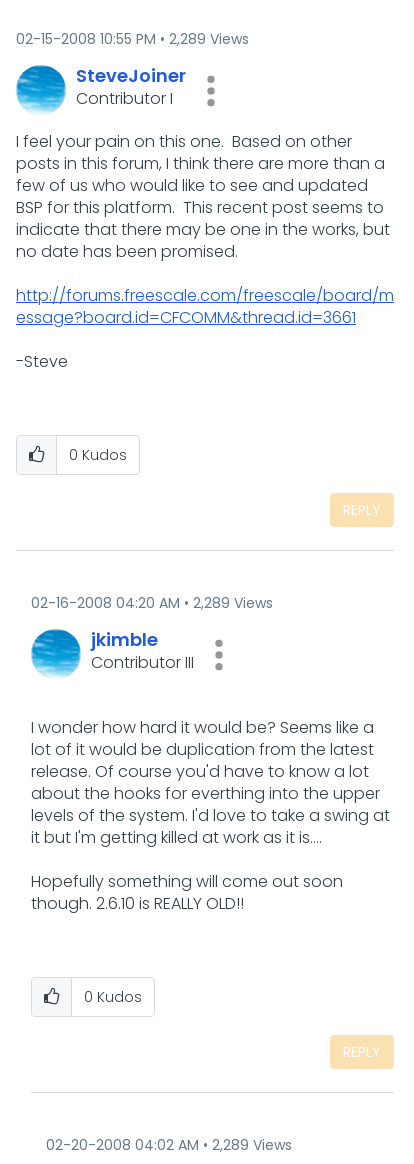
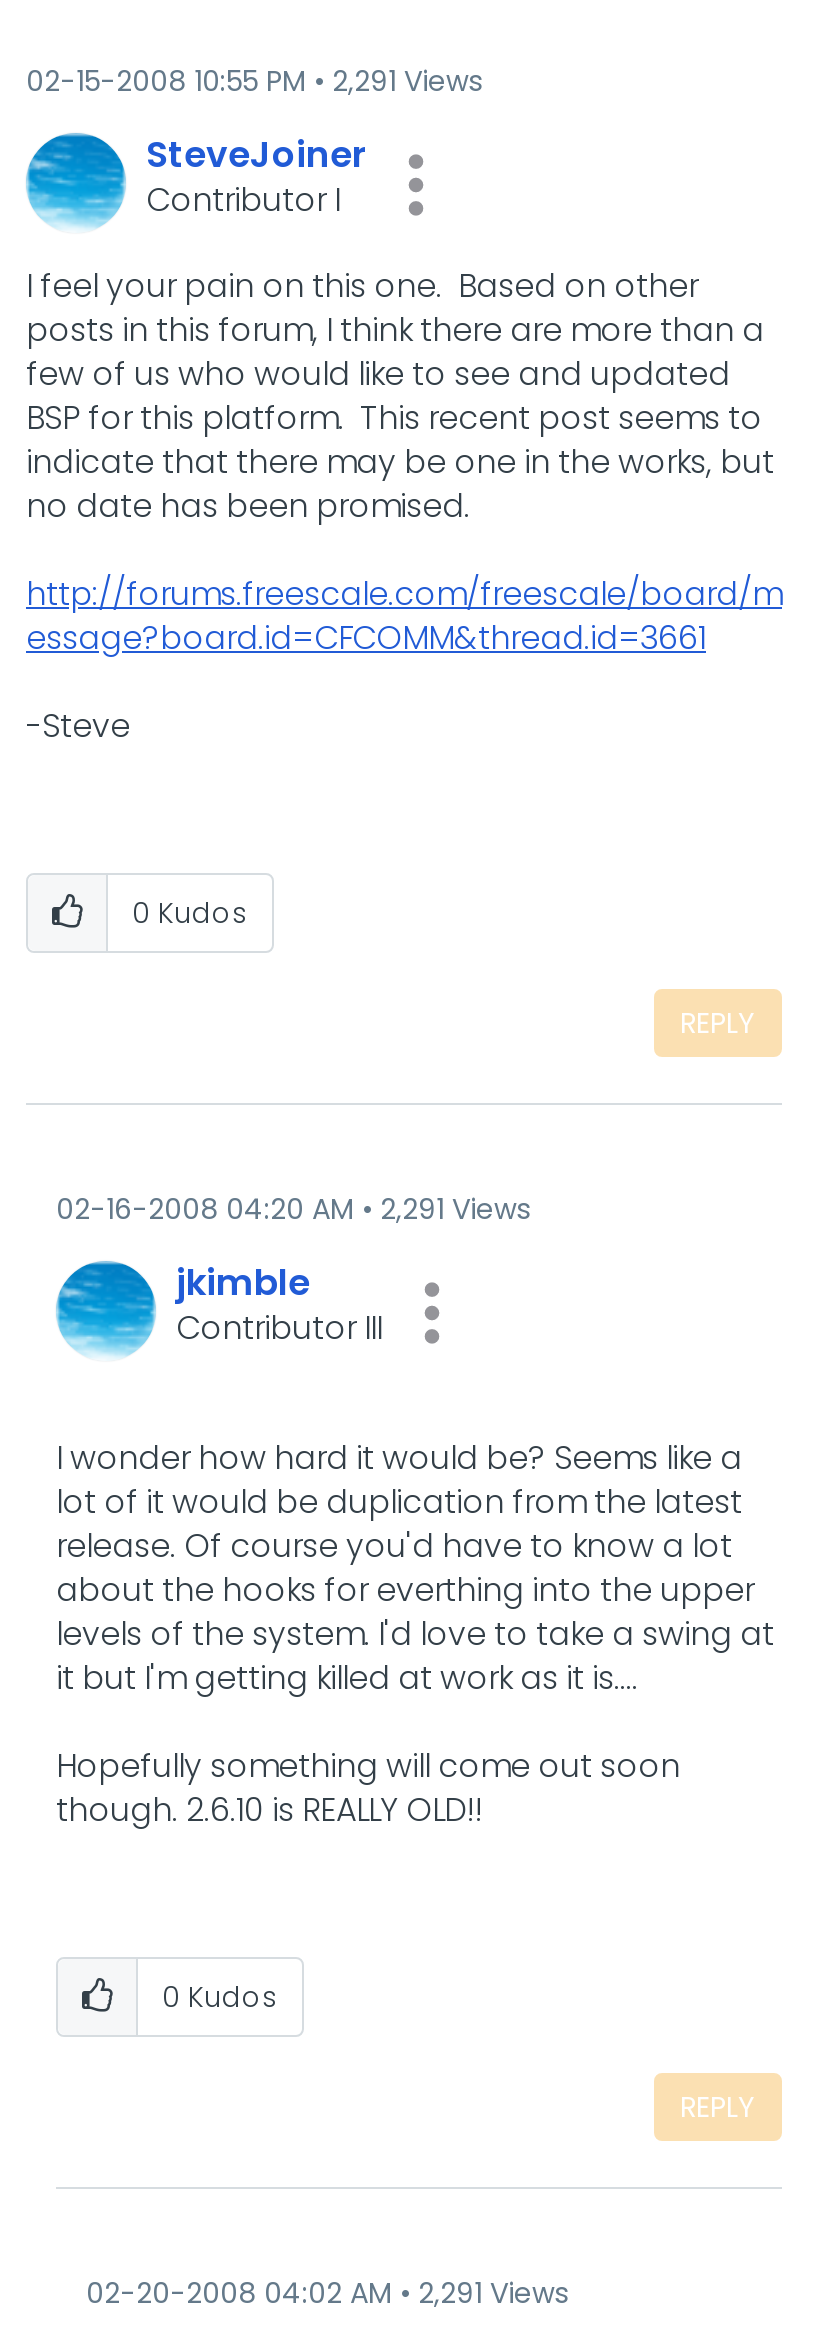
- 02-15-2008 10:55 PM 2,289 Views
+ 02-15-2008 10:55 PM 2,291 Views

- 02-16-2008 04:20 AM 2,289 Views
+ 02-16-2008 04:20 AM 2,291 Views

- 02-20-2008 04:02 AM 2,289 Views
+ 02-20-2008 04:02 AM 2,291 Views
